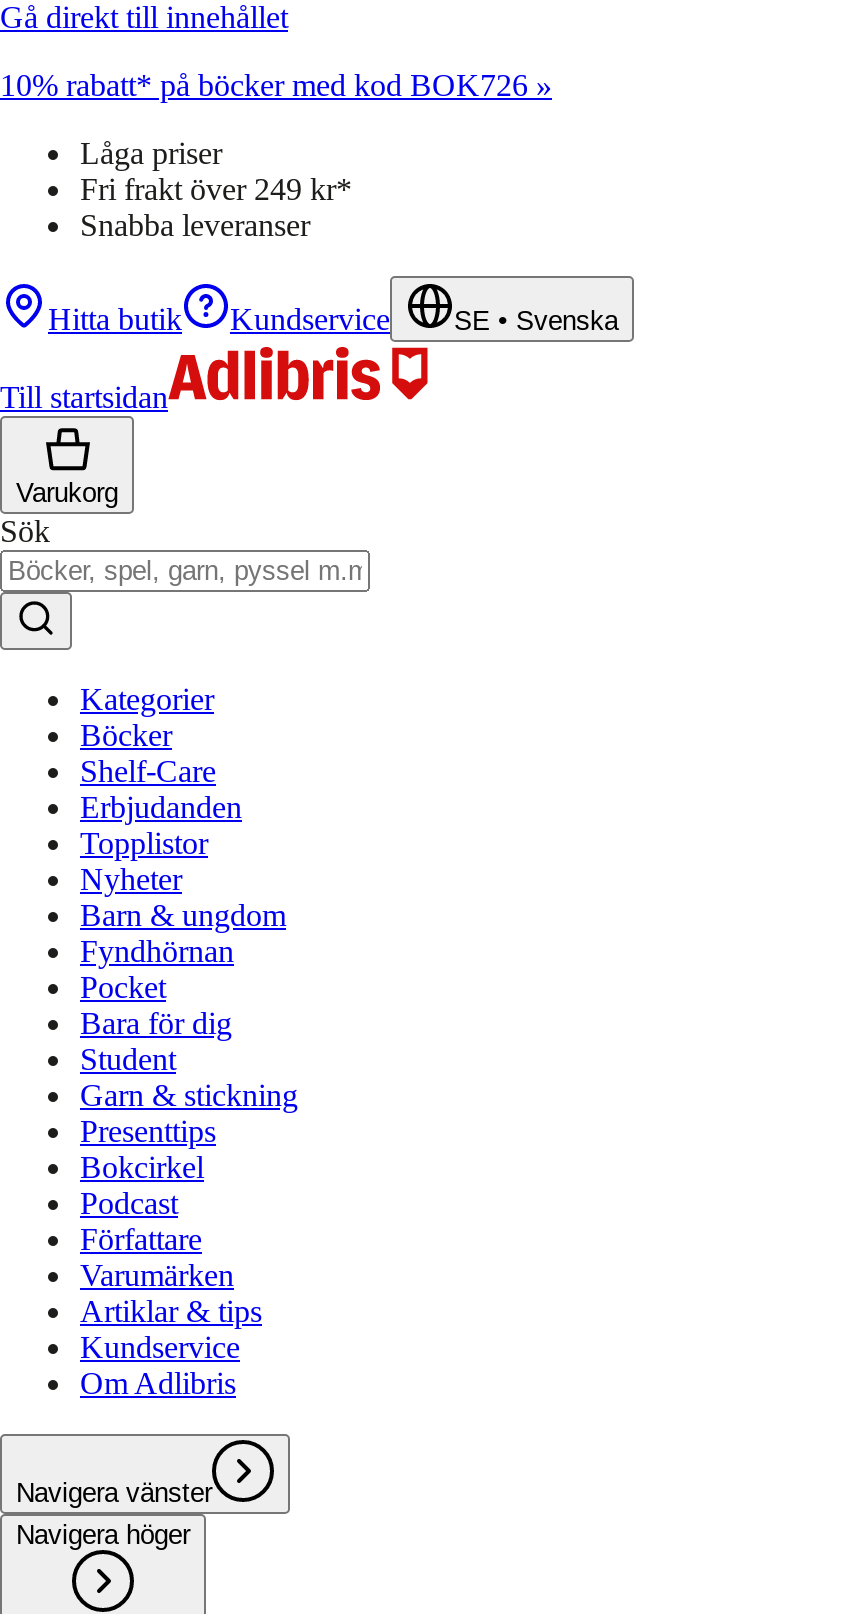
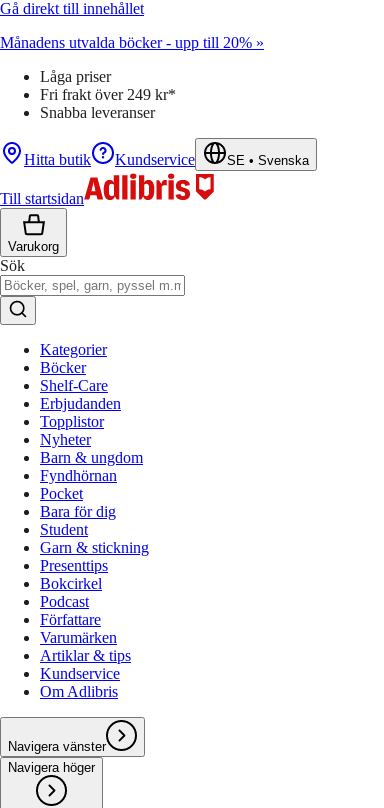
- 10% rabatt* på böcker med kod BOK726 »
+ Månadens utvalda böcker - upp till 20% »
